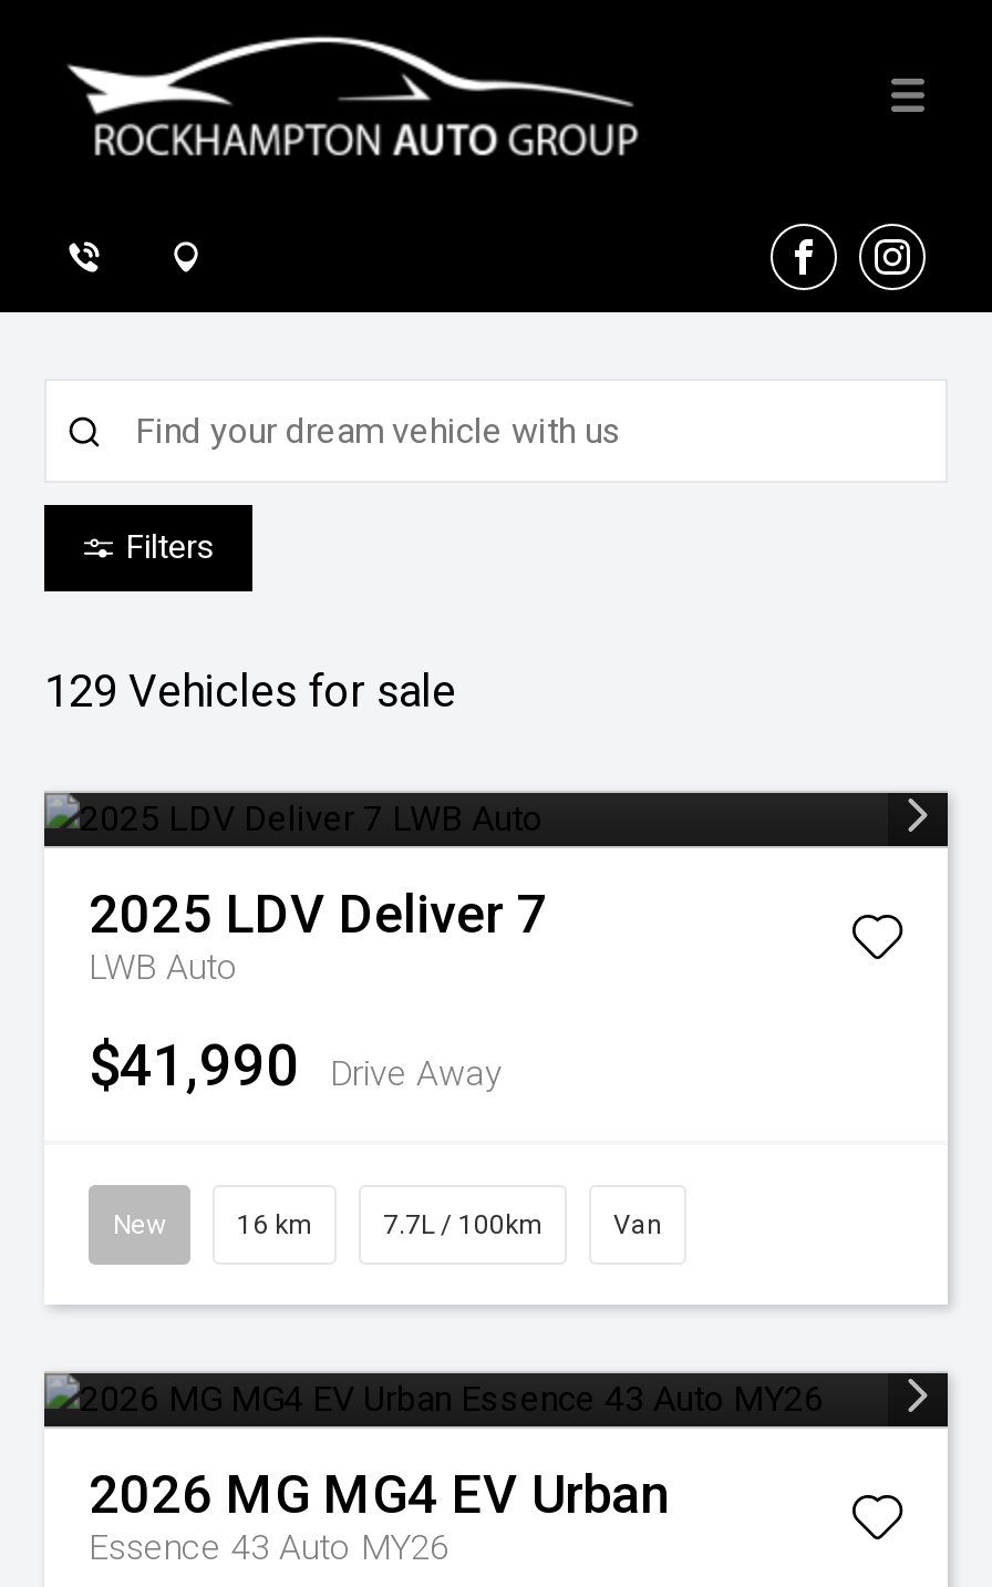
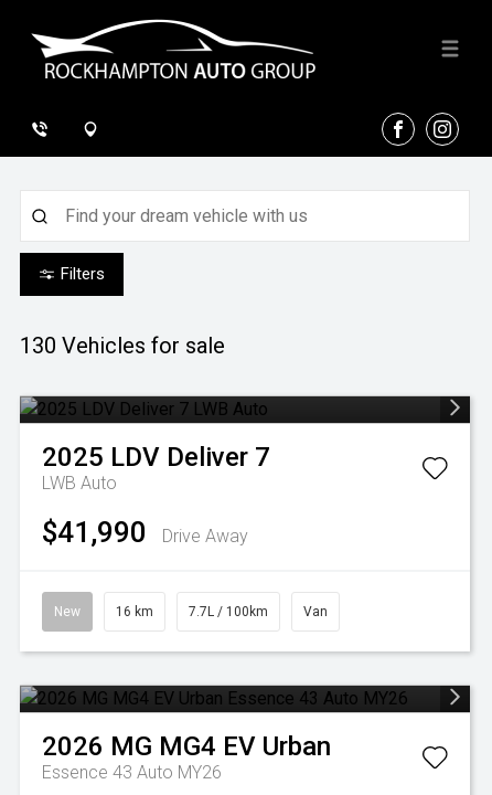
- 129 Vehicles for sale
+ 130 Vehicles for sale
